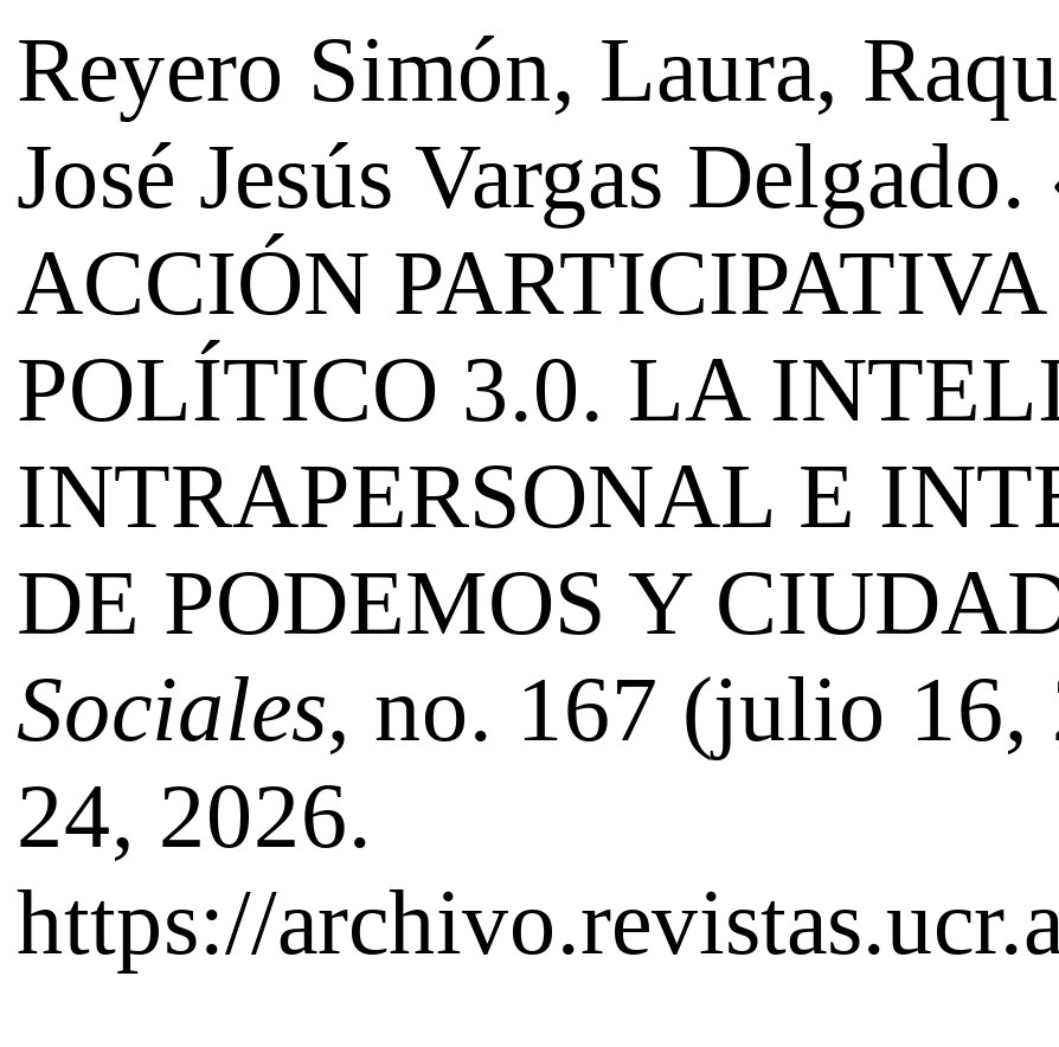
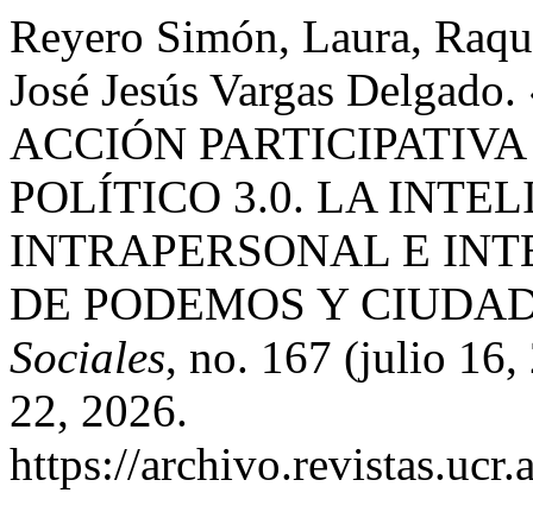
- 24, 2026.
+ 22, 2026.
